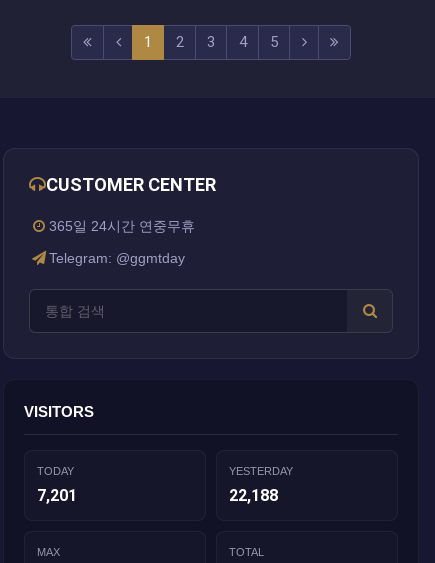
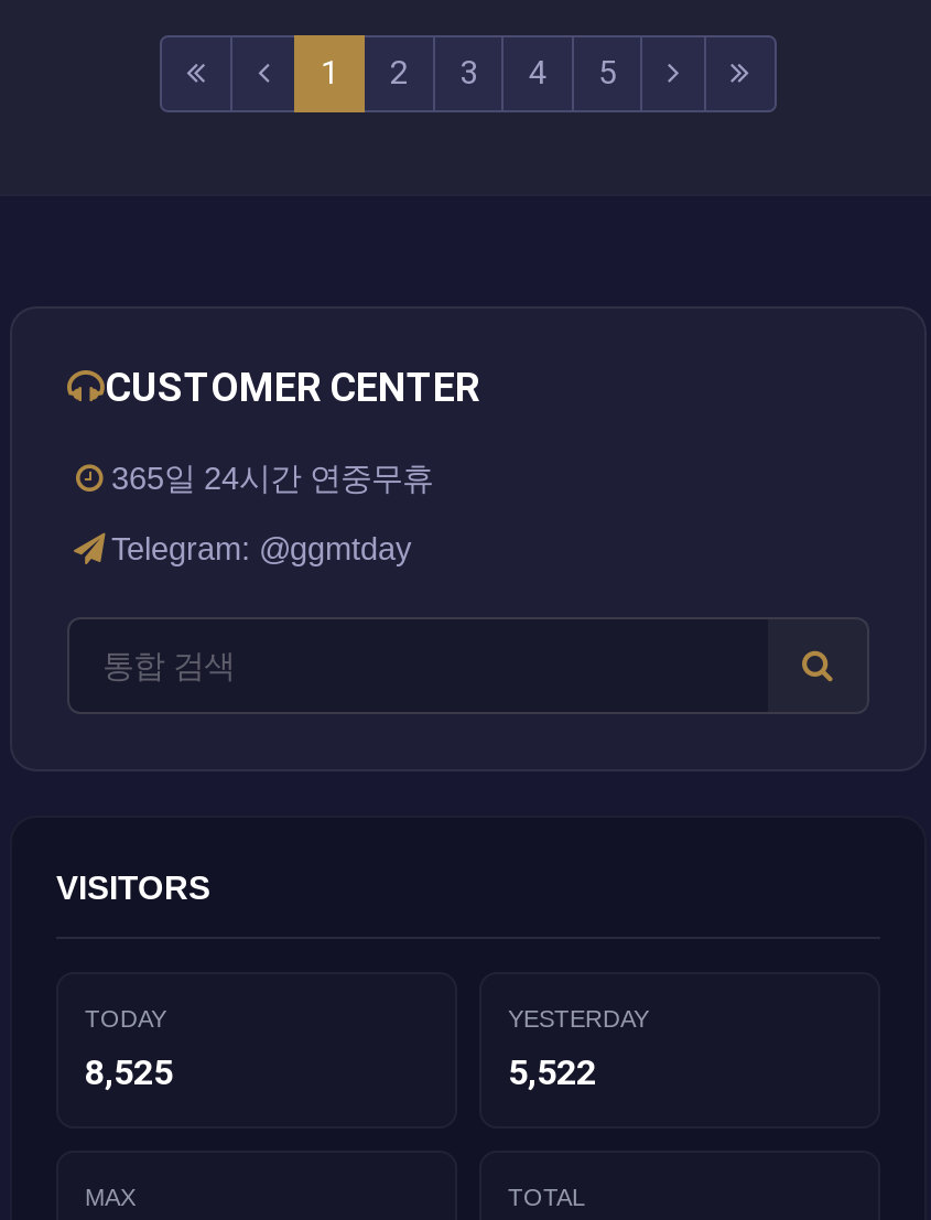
- 7,201
+ 8,525

- 22,188
+ 5,522
